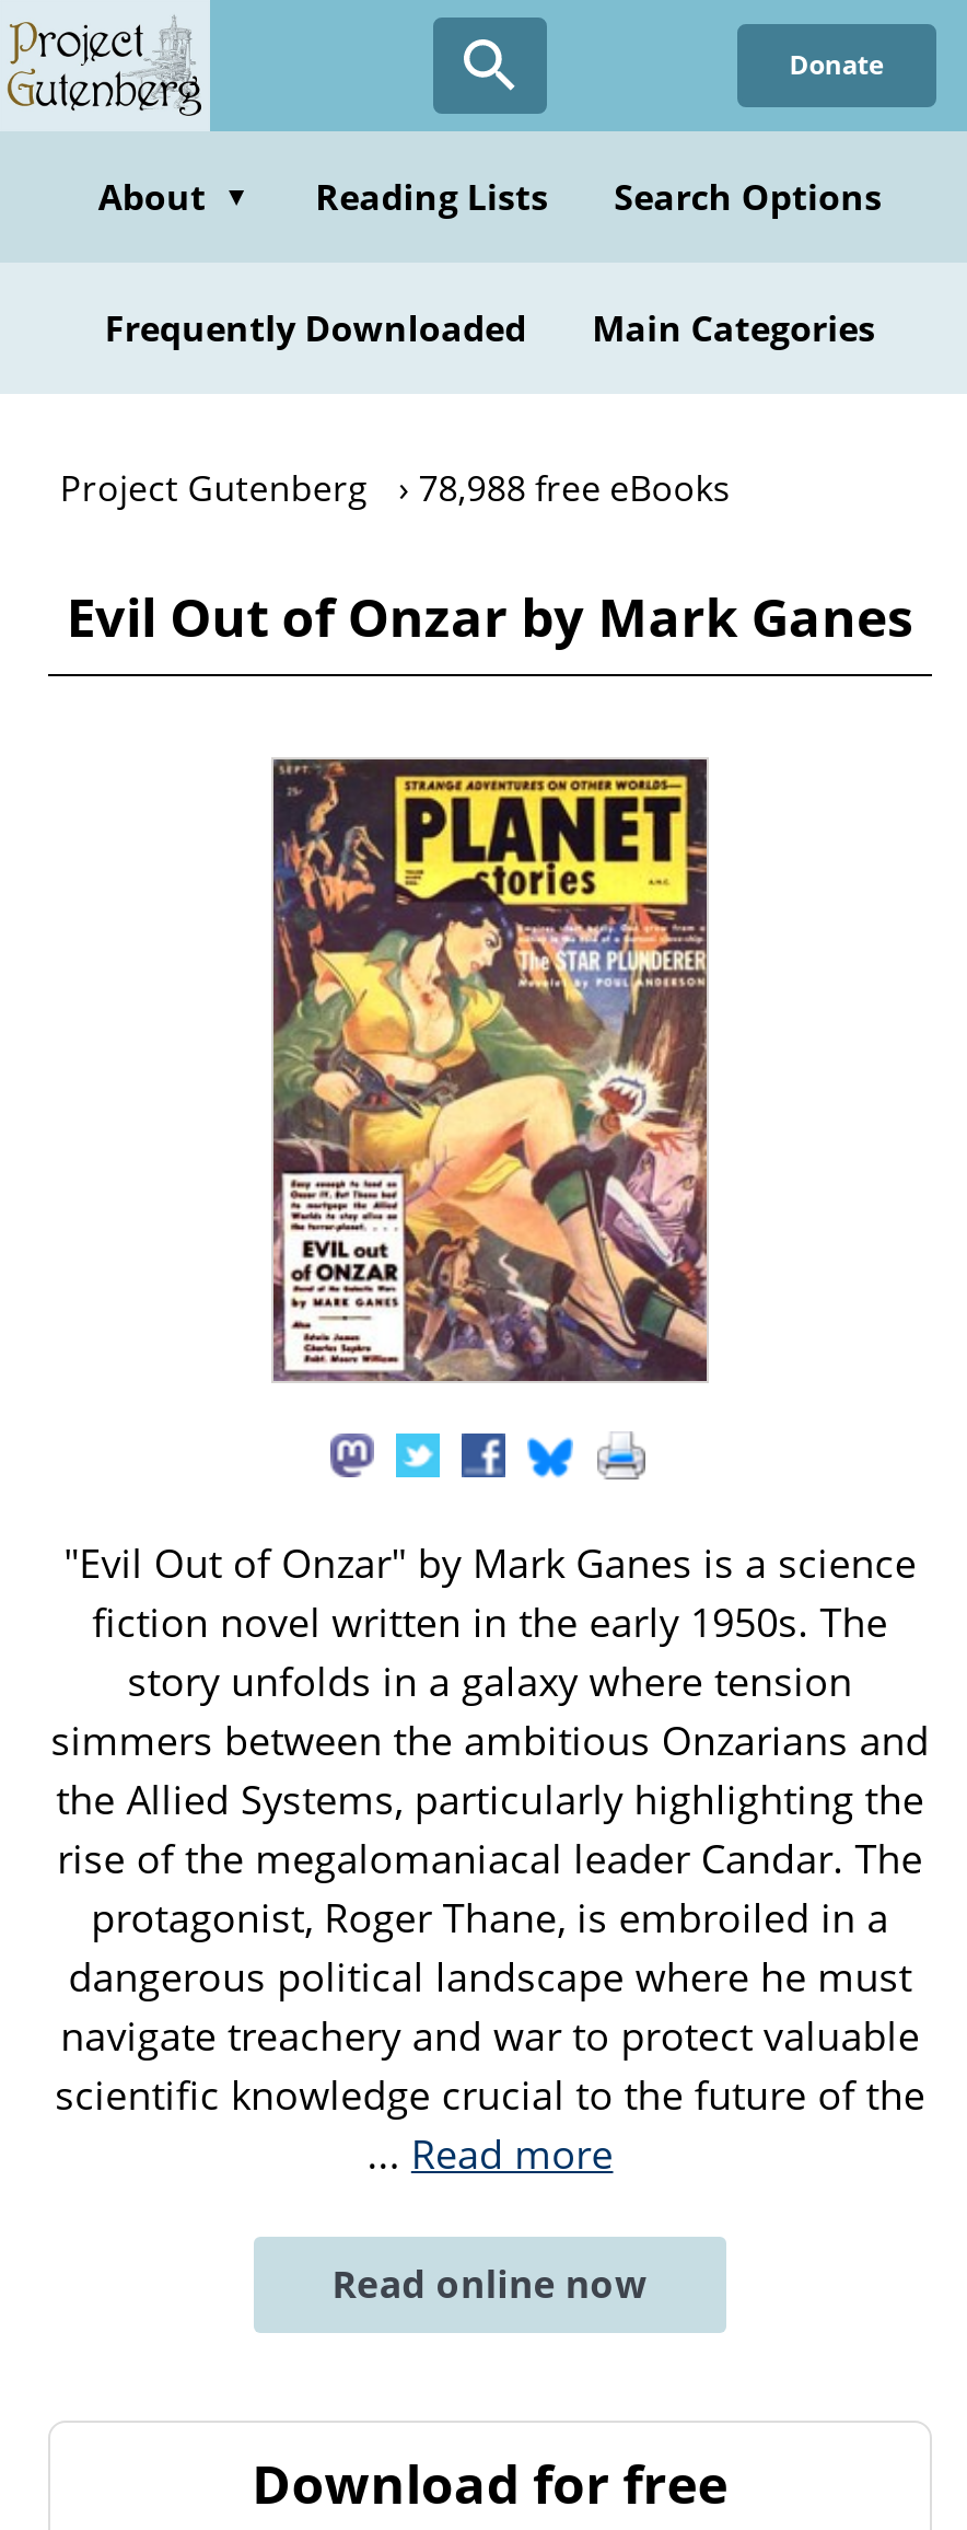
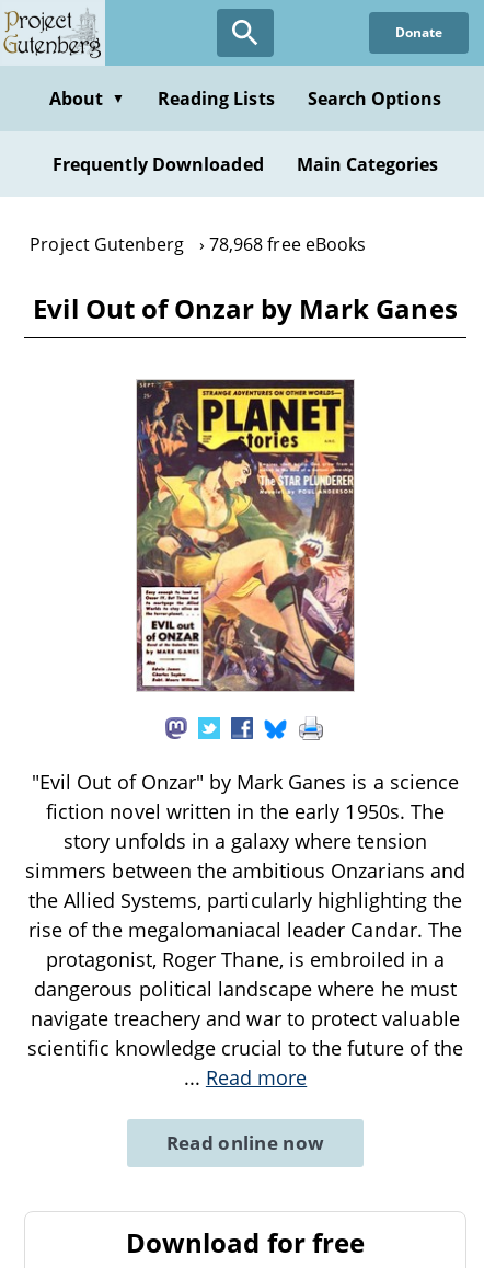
- Project Gutenberg 78,988 free eBooks
+ Project Gutenberg 78,968 free eBooks
